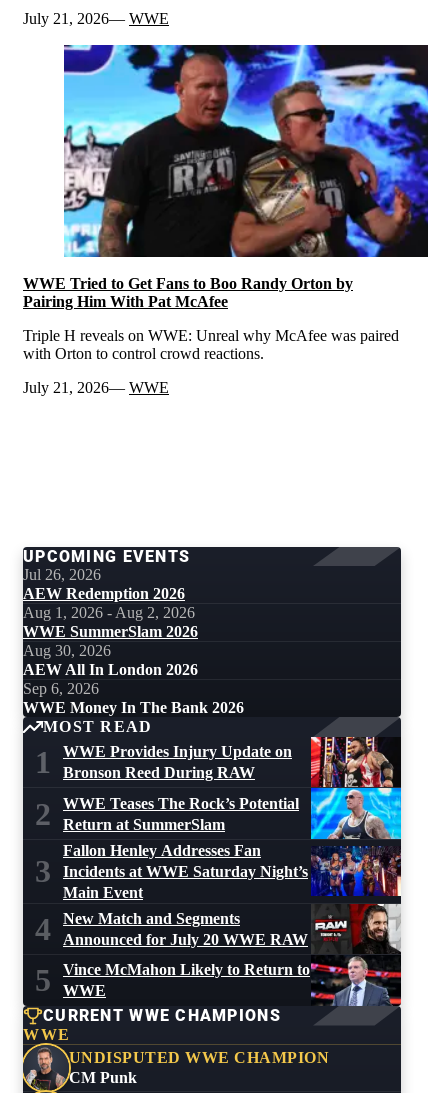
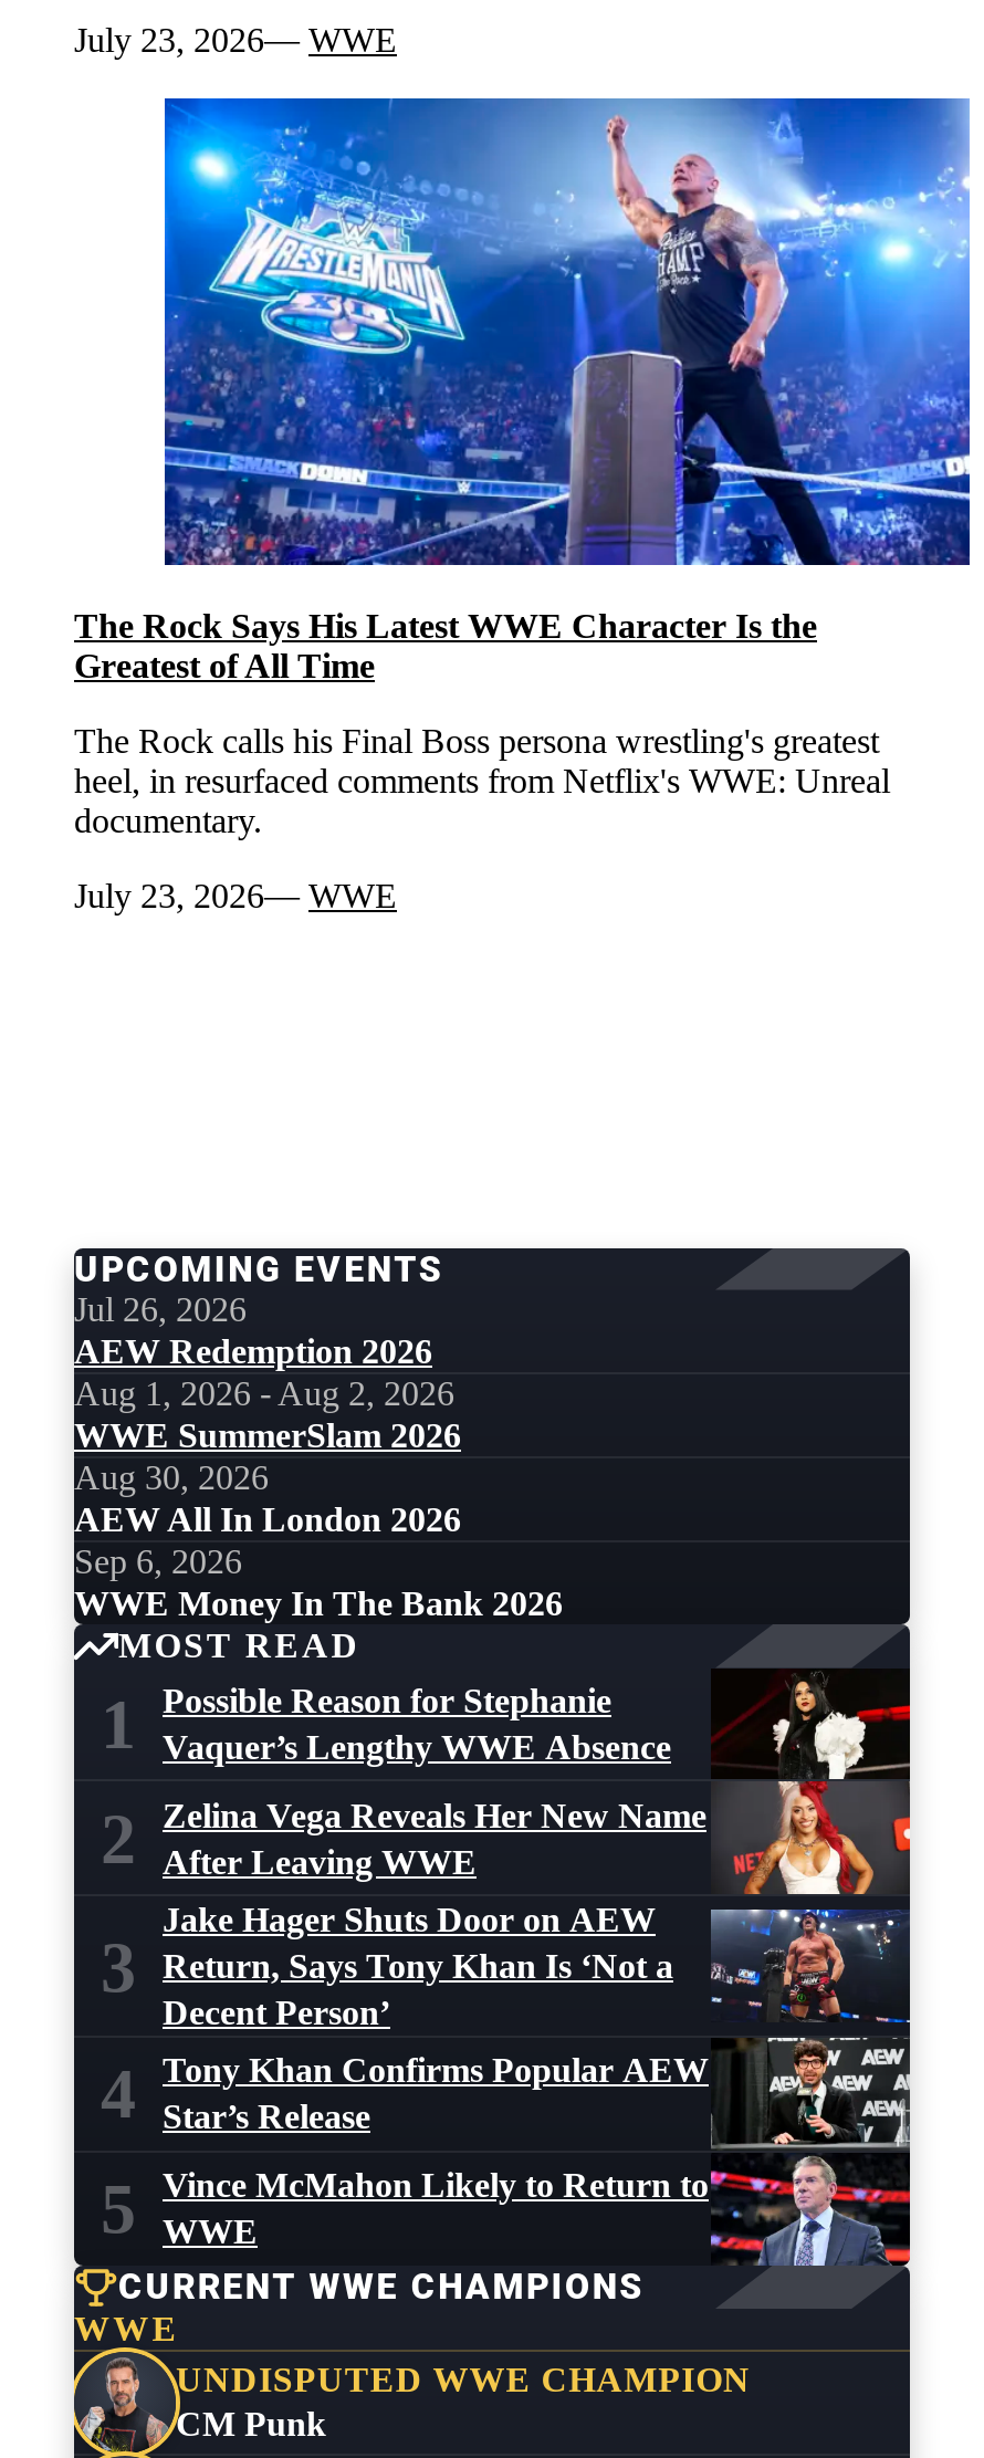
- July 21, 2026 WWE
+ July 23, 2026 WWE

- [image]
- WWE Tried to Get Fans to Boo Randy Orton by
- Pairing Him With Pat McAfee
+ [image]
+ The Rock Says His Latest WWE Character Is the
+ Greatest of All Time

- Triple H reveals on WWE: Unreal why McAfee was paired
- with Orton to control crowd reactions.
+ The Rock calls his Final Boss persona wrestling's greatest
+ heel, in resurfaced comments from Netflix's WWE: Unreal
+ documentary.

- July 21, 2026 WWE
+ July 23, 2026 WWE

- [image]
- New Match and Segments
- Announced for July 20 WWE RAW
+ [image]
+ Tony Khan Confirms Popular AEW
+ Star’s Release

- WWE Provides Injury Update on
- Bronson Reed During RAW
+ Possible Reason for Stephanie
+ Vaquer’s Lengthy WWE Absence

- WWE Teases The Rock’s Potential
- Return at SummerSlam
+ Zelina Vega Reveals Her New Name
+ After Leaving WWE

- Fallon Henley Addresses Fan
- Incidents at WWE Saturday Night’s
- Main Event
+ Jake Hager Shuts Door on AEW
+ Return, Says Tony Khan Is ‘Not a
+ Decent Person’
